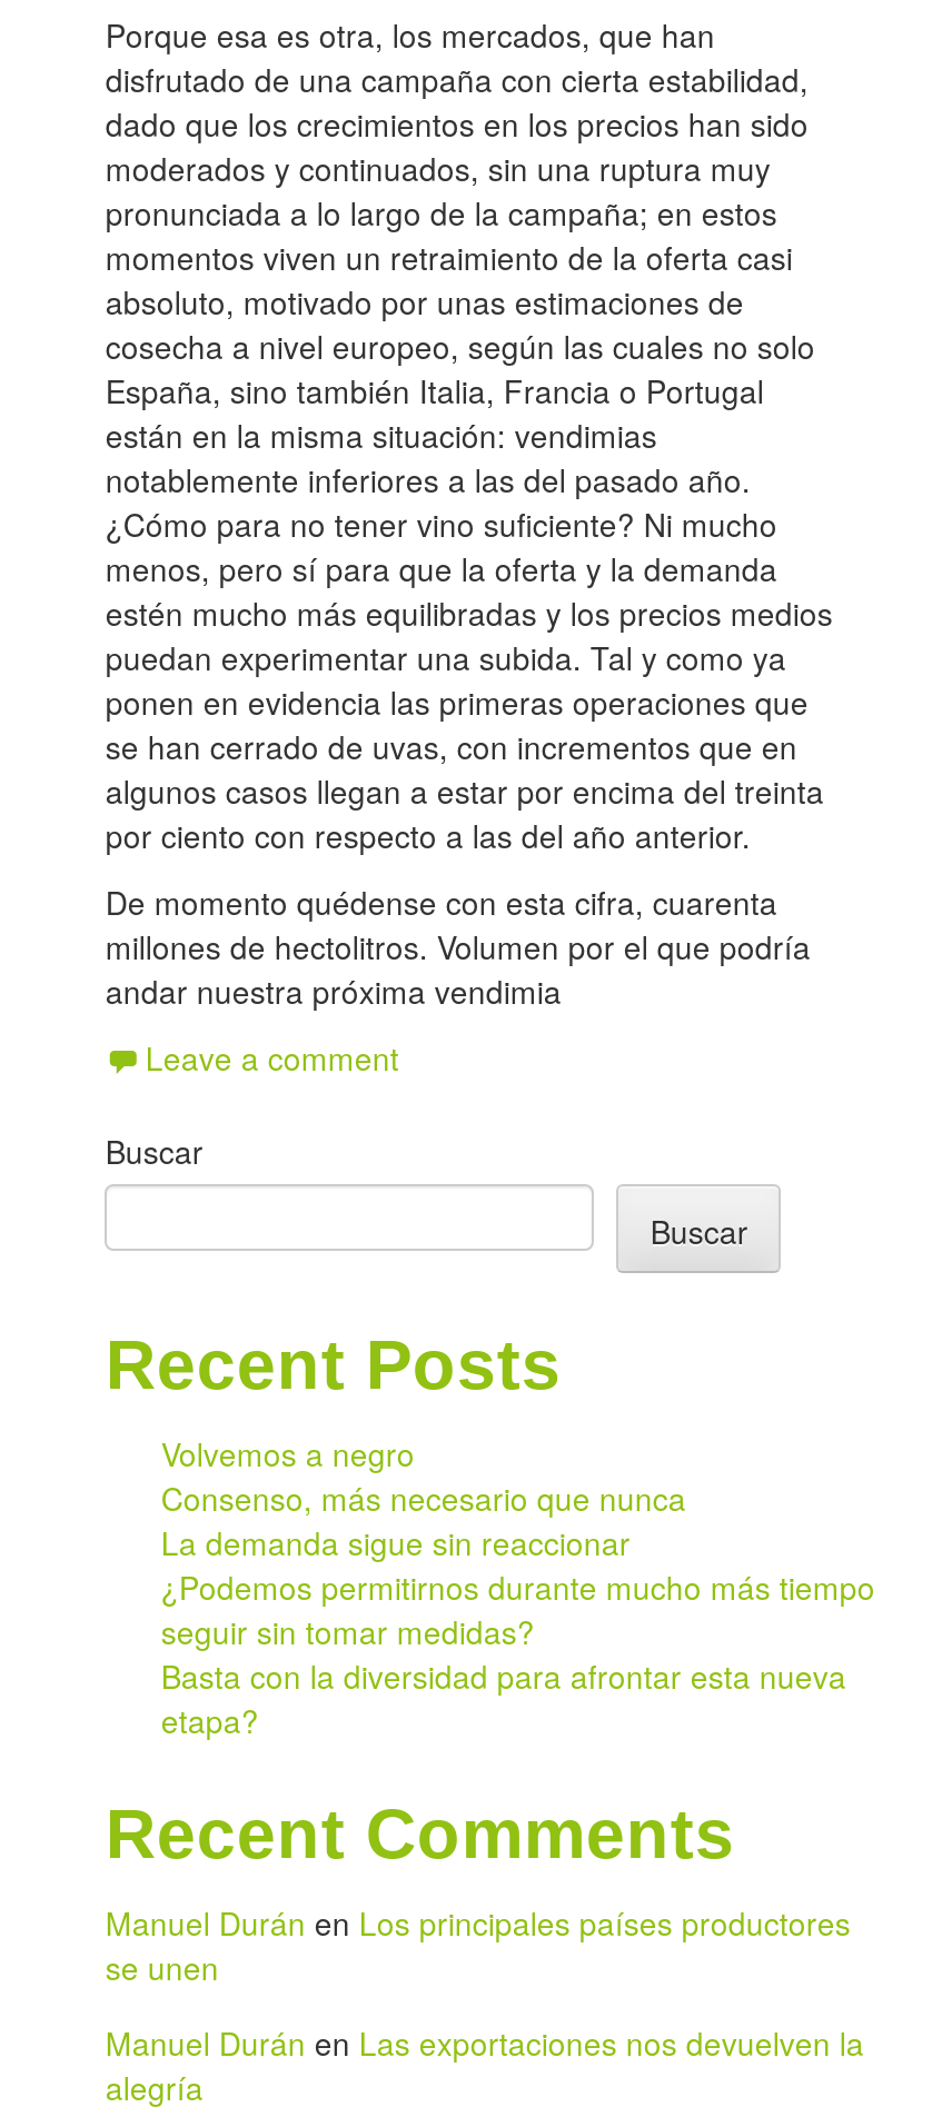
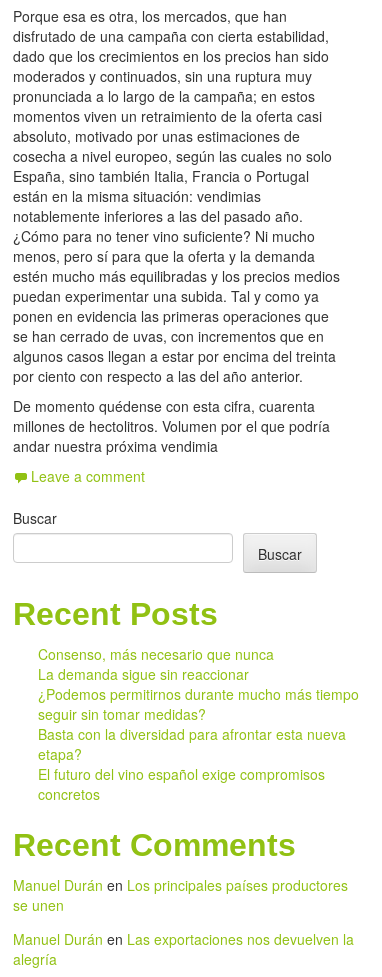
- Volvemos a negro

moved up: Consenso, más necesario que nunca | La demanda sigue sin reaccionar | ¿Podemos permitirnos durante mucho más tiempo | seguir sin tomar medidas? | Basta con la diversidad para afrontar esta nueva | etapa?

+ El futuro del vino español exige compromisos
+ concretos
